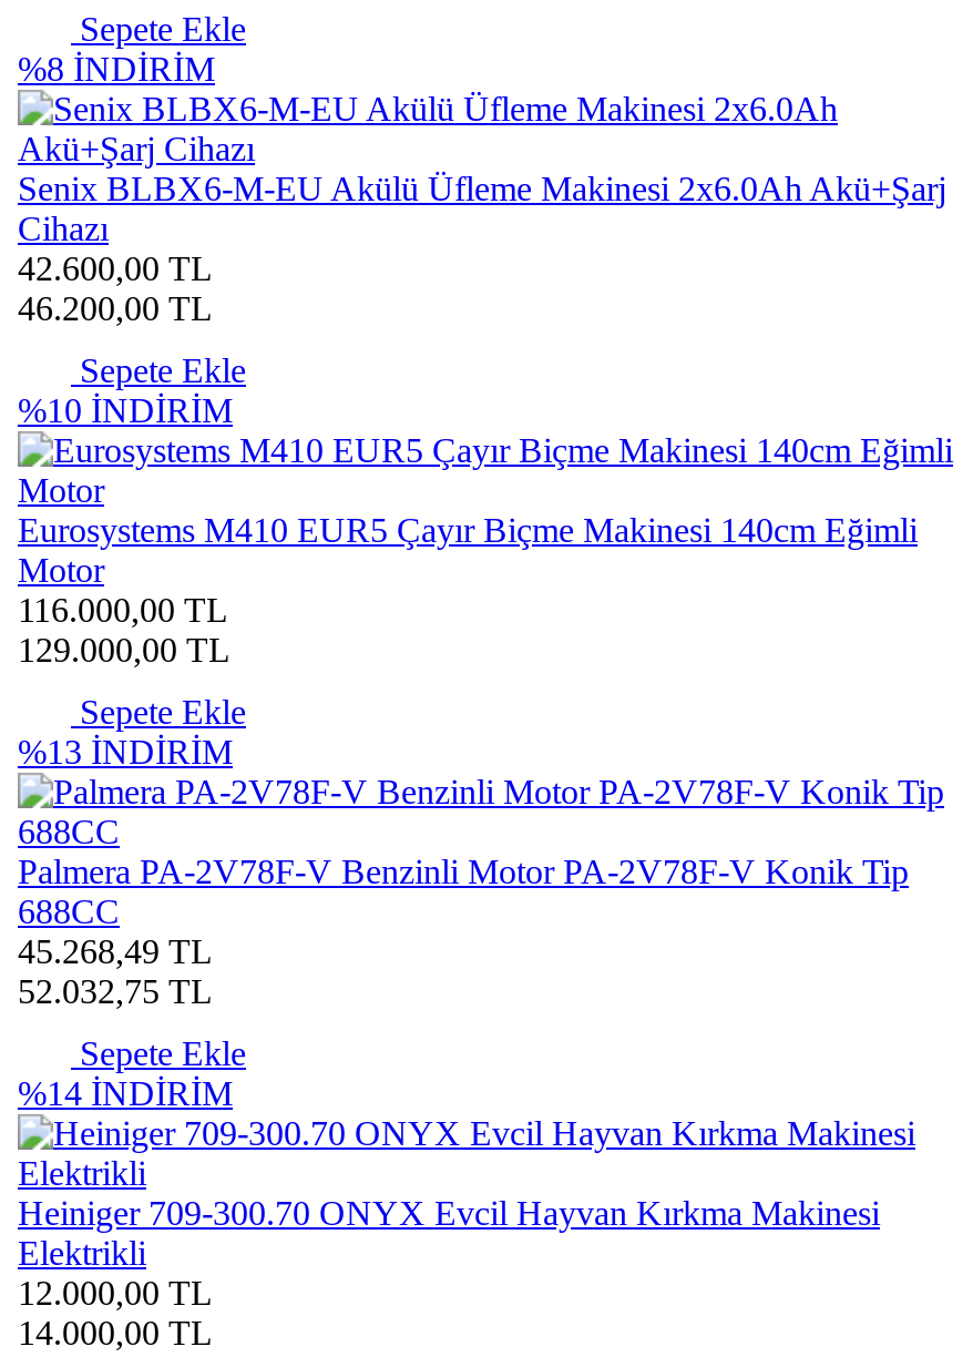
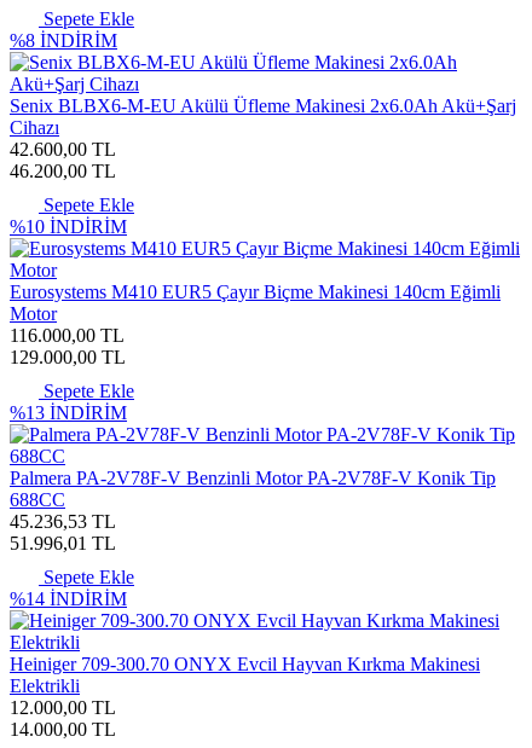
- 45.268,49 TL
+ 45.236,53 TL

- 52.032,75 TL
+ 51.996,01 TL
